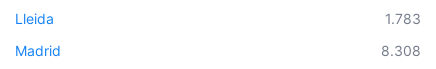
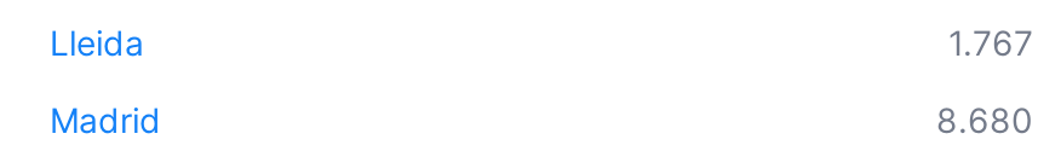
- 1.783
+ 1.767

- 8.308
+ 8.680
